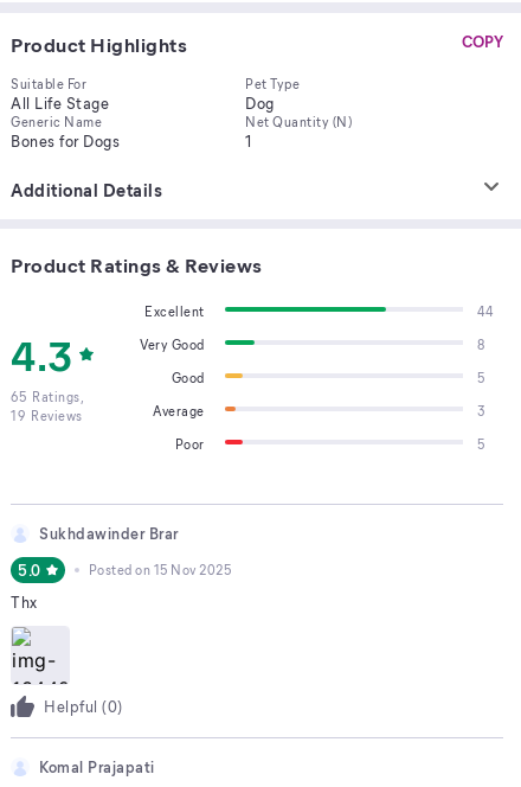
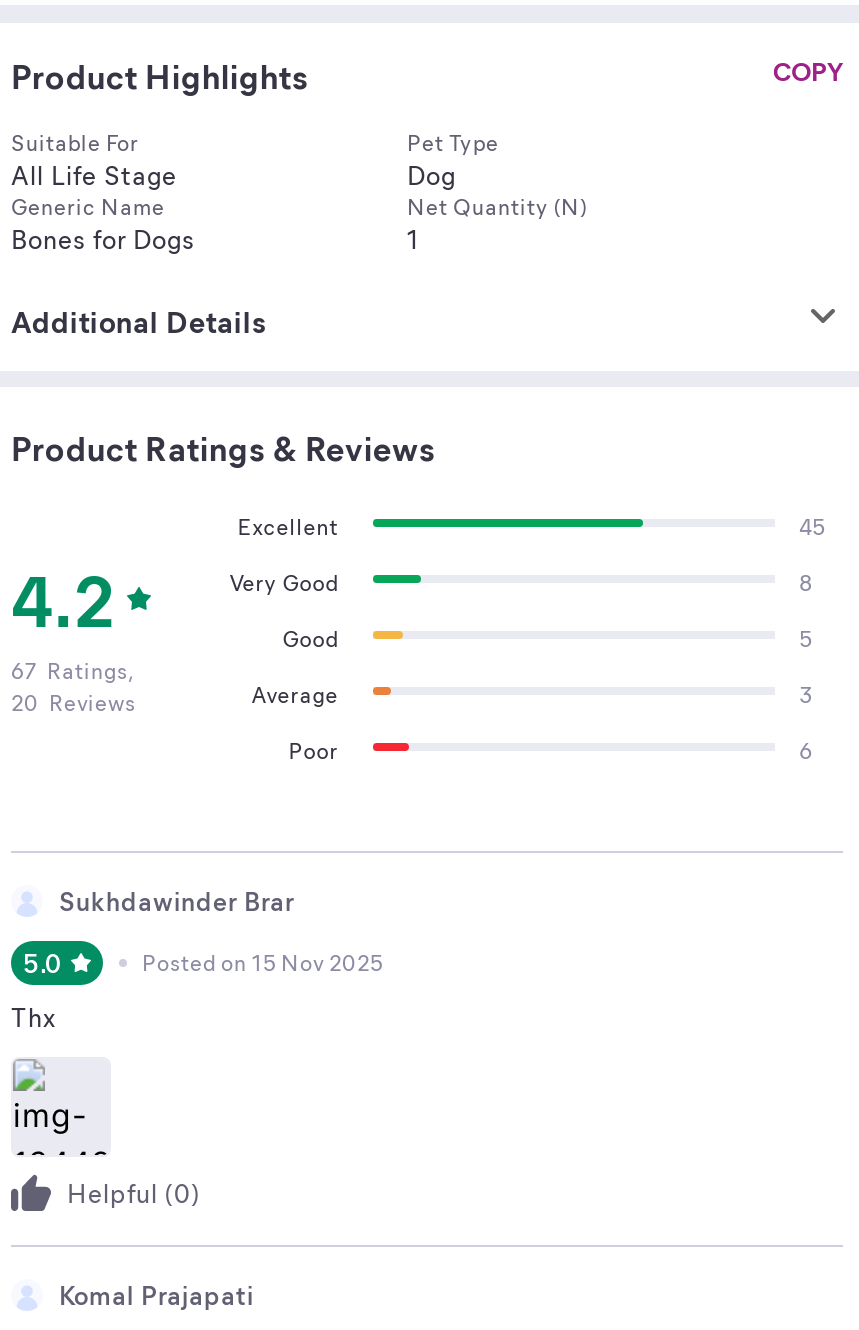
- 44
+ 45

- 4.3
+ 4.2

- 65 Ratings,
+ 67 Ratings,

- 19 Reviews
+ 20 Reviews

- 5
+ 6
